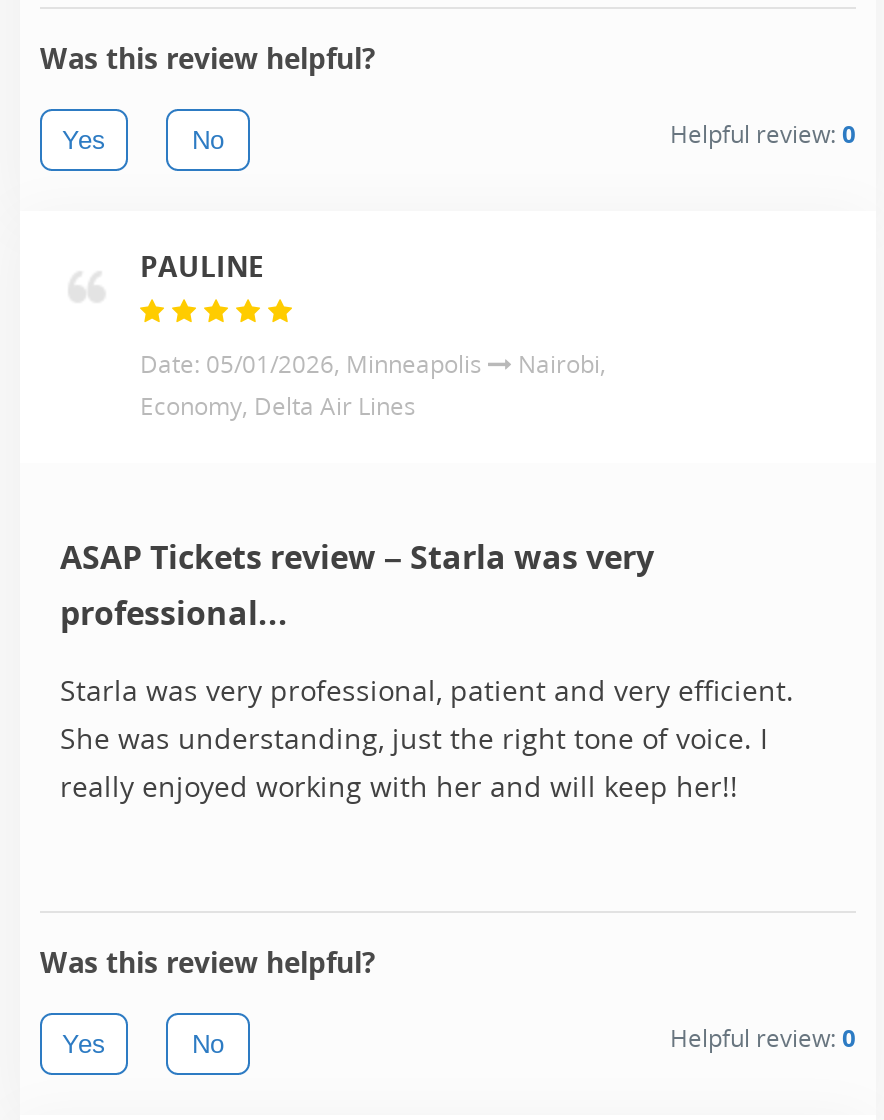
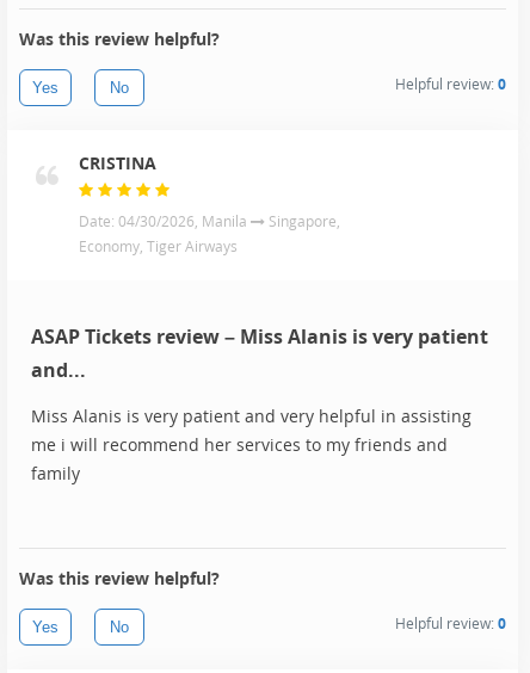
- PAULINE
+ CRISTINA

- Date: 05/01/2026, Minneapolis
- Nairobi,
- Economy, Delta Air Lines
+ Date: 04/30/2026, Manila
+ Singapore,
+ Economy, Tiger Airways

- ASAP Tickets review – Starla was very
- professional...
+ ASAP Tickets review – Miss Alanis is very patient
+ and...

- Starla was very professional, patient and very efficient.
- She was understanding, just the right tone of voice. I
- really enjoyed working with her and will keep her!!
+ Miss Alanis is very patient and very helpful in assisting
+ me i will recommend her services to my friends and
+ family
